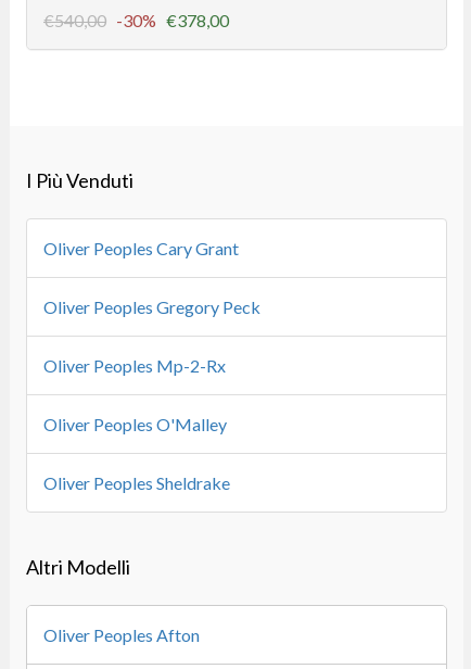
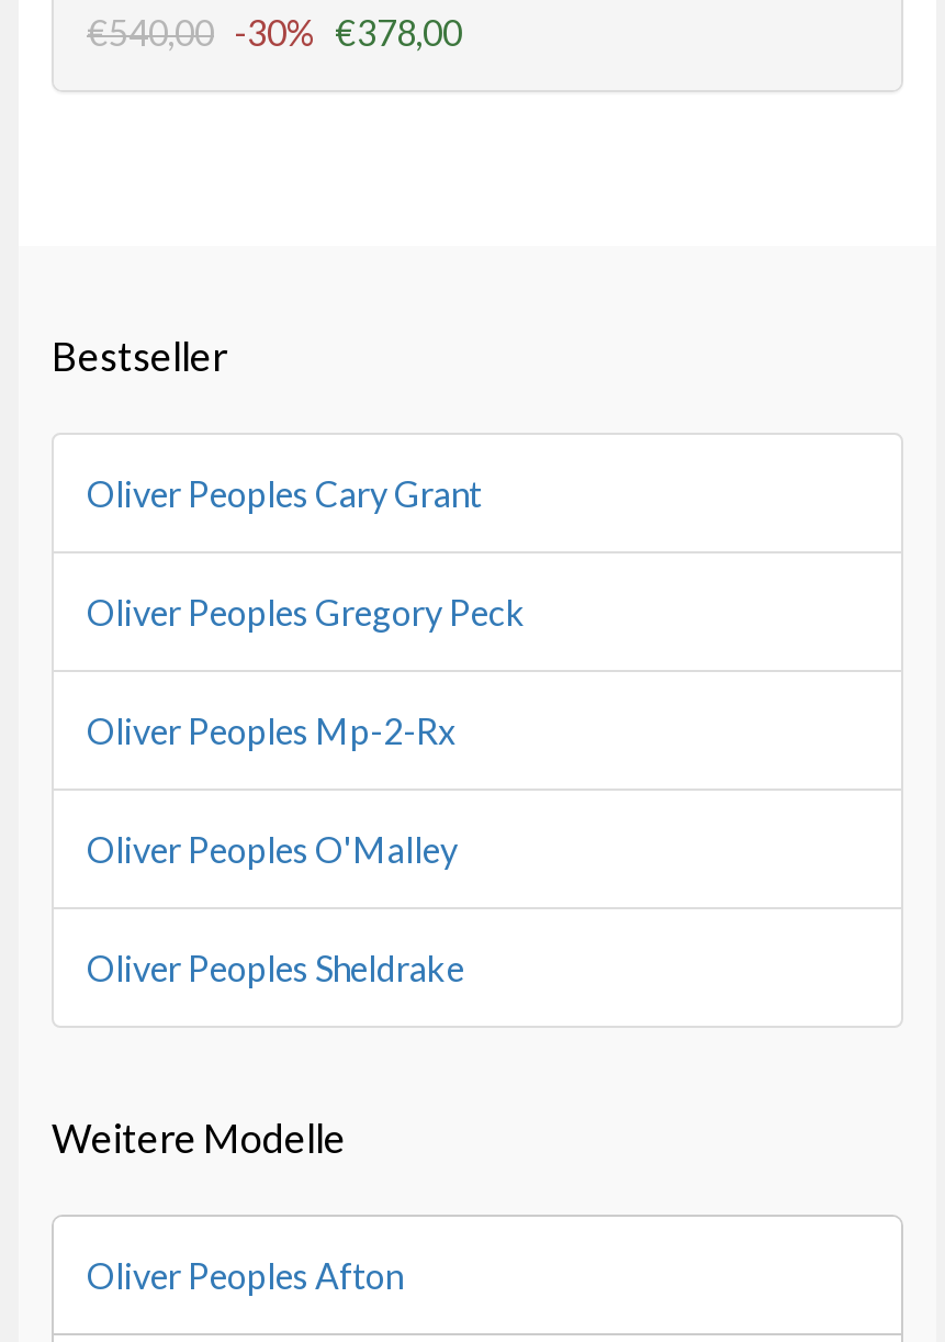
- I Più Venduti
+ Bestseller

- Altri Modelli
+ Weitere Modelle
